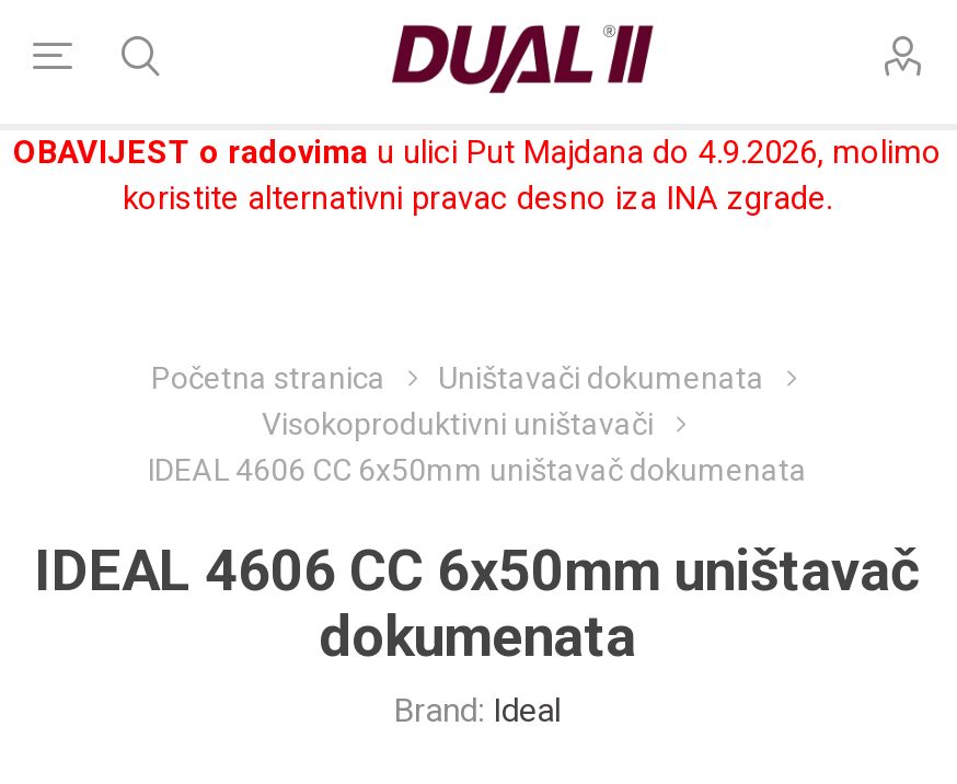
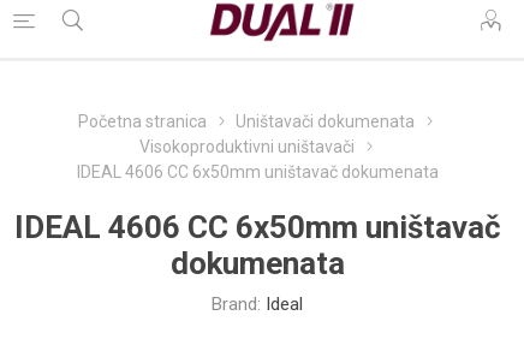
- OBAVIJEST o radovima u ulici Put Majdana do 4.9.2026, molimo
- koristite alternativni pravac desno iza INA zgrade.
